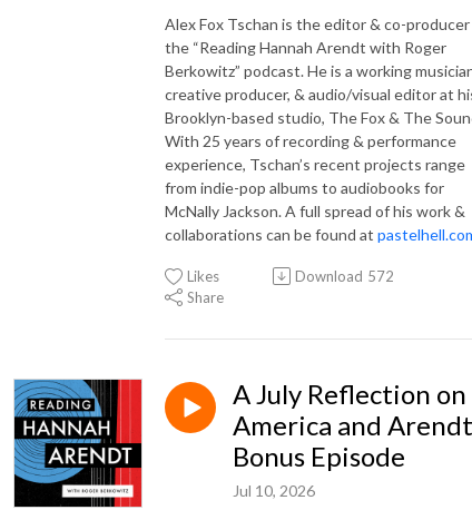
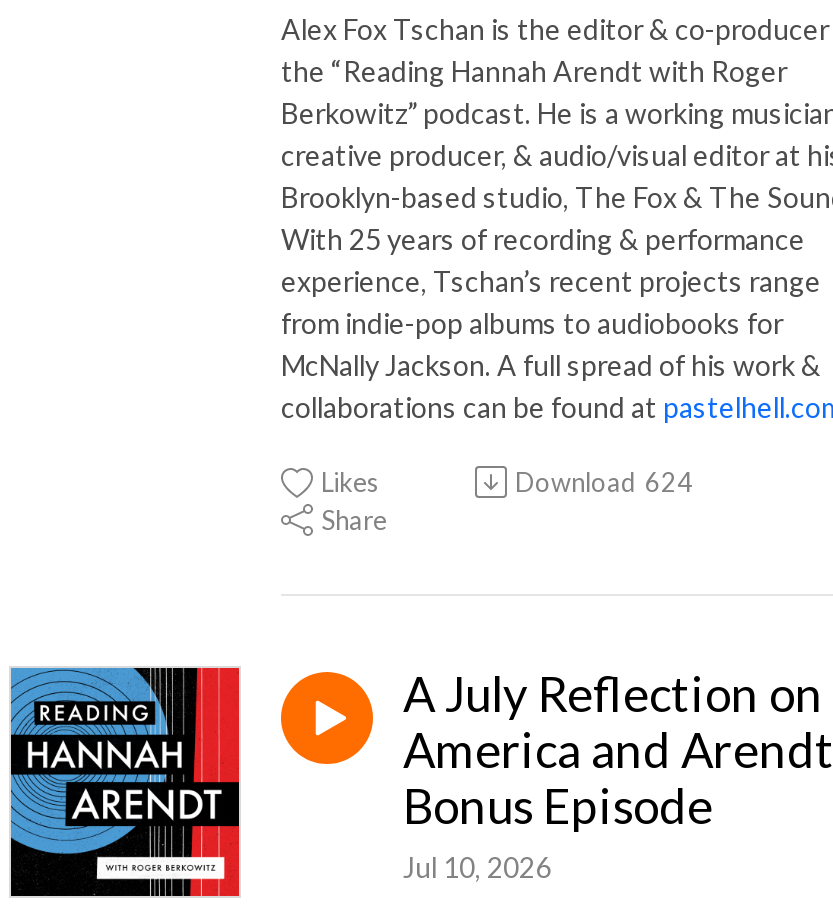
- Download 572
+ Download 624
